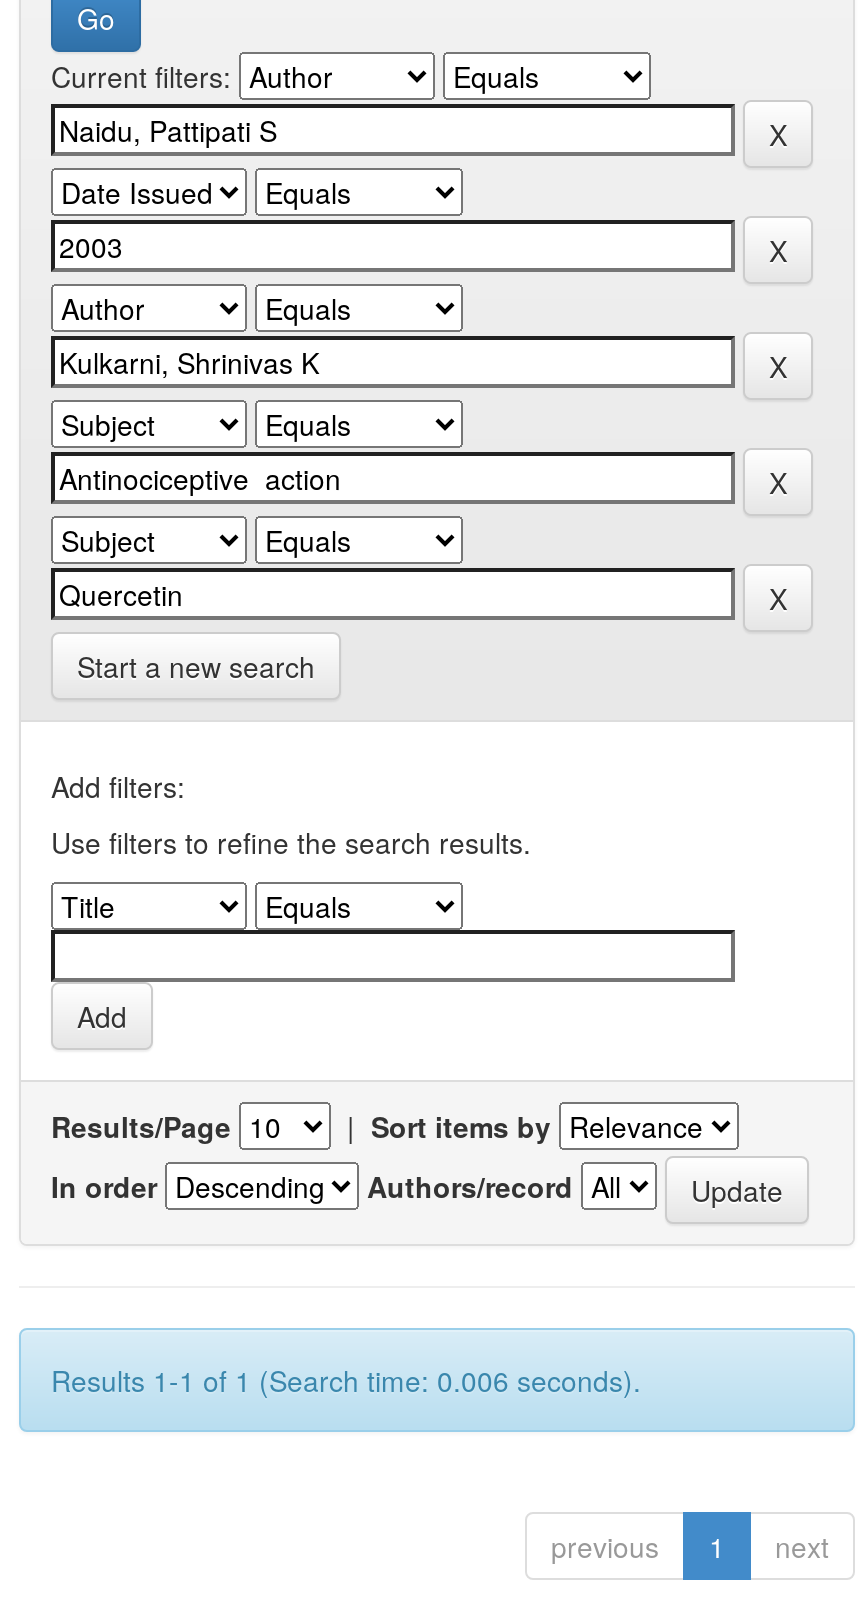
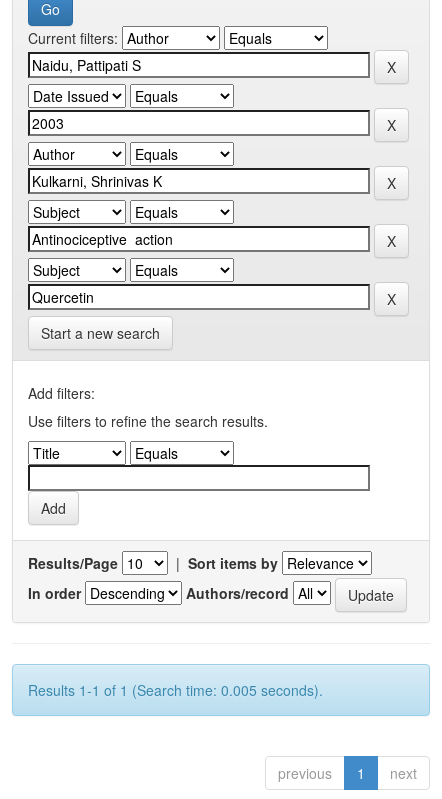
- Results 1-1 of 1 (Search time: 0.006 seconds).
+ Results 1-1 of 1 (Search time: 0.005 seconds).
